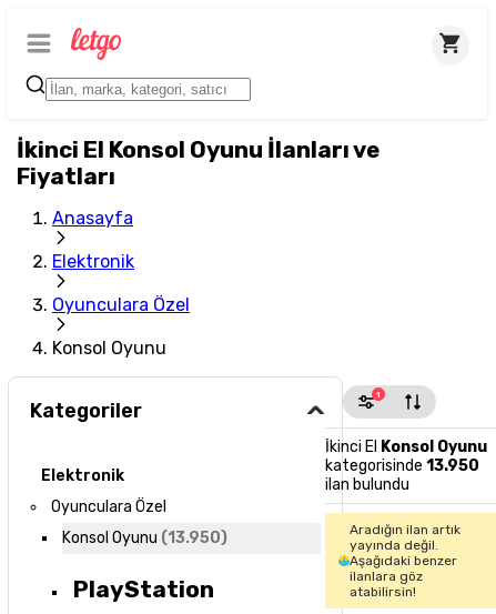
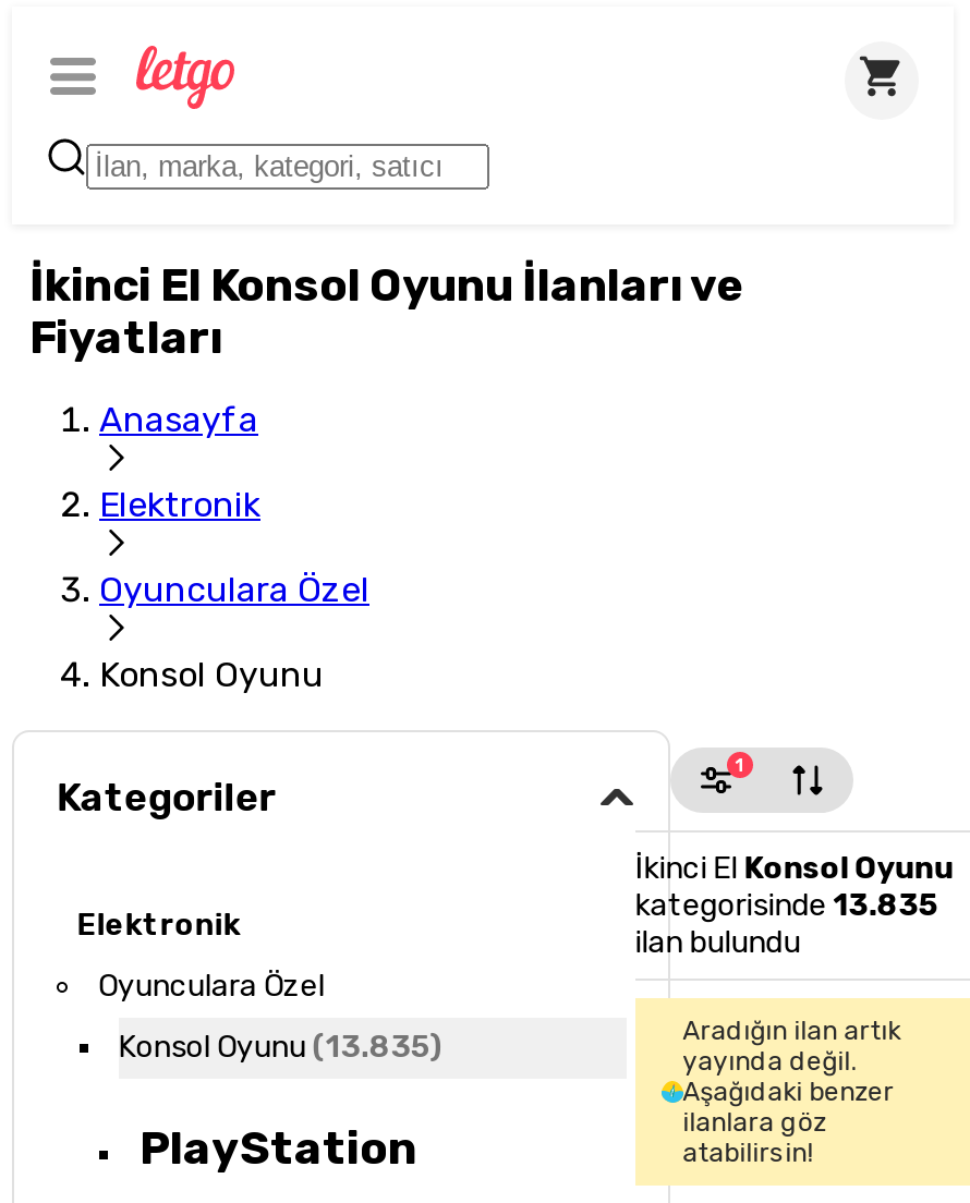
- kategorisinde 13.950
+ kategorisinde 13.835

- Konsol Oyunu (13.950)
+ Konsol Oyunu (13.835)
